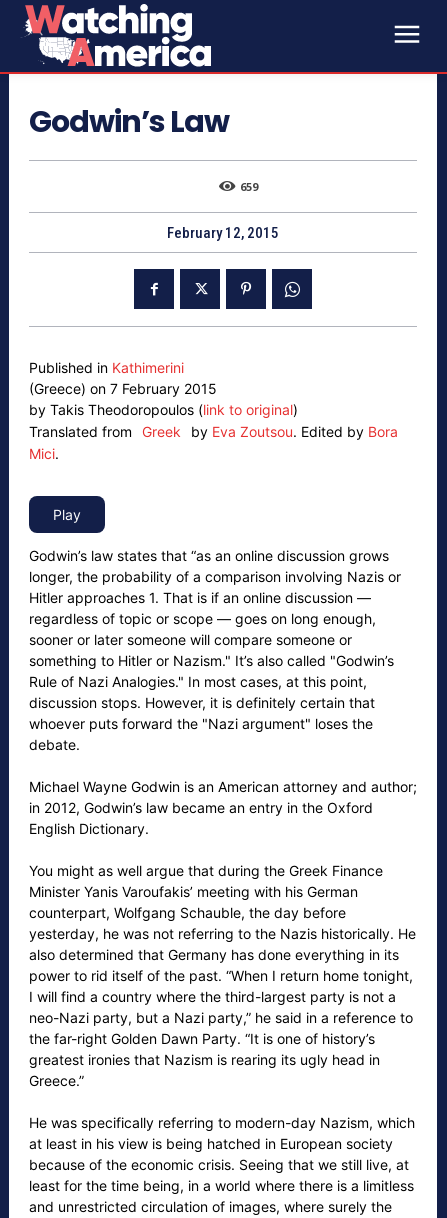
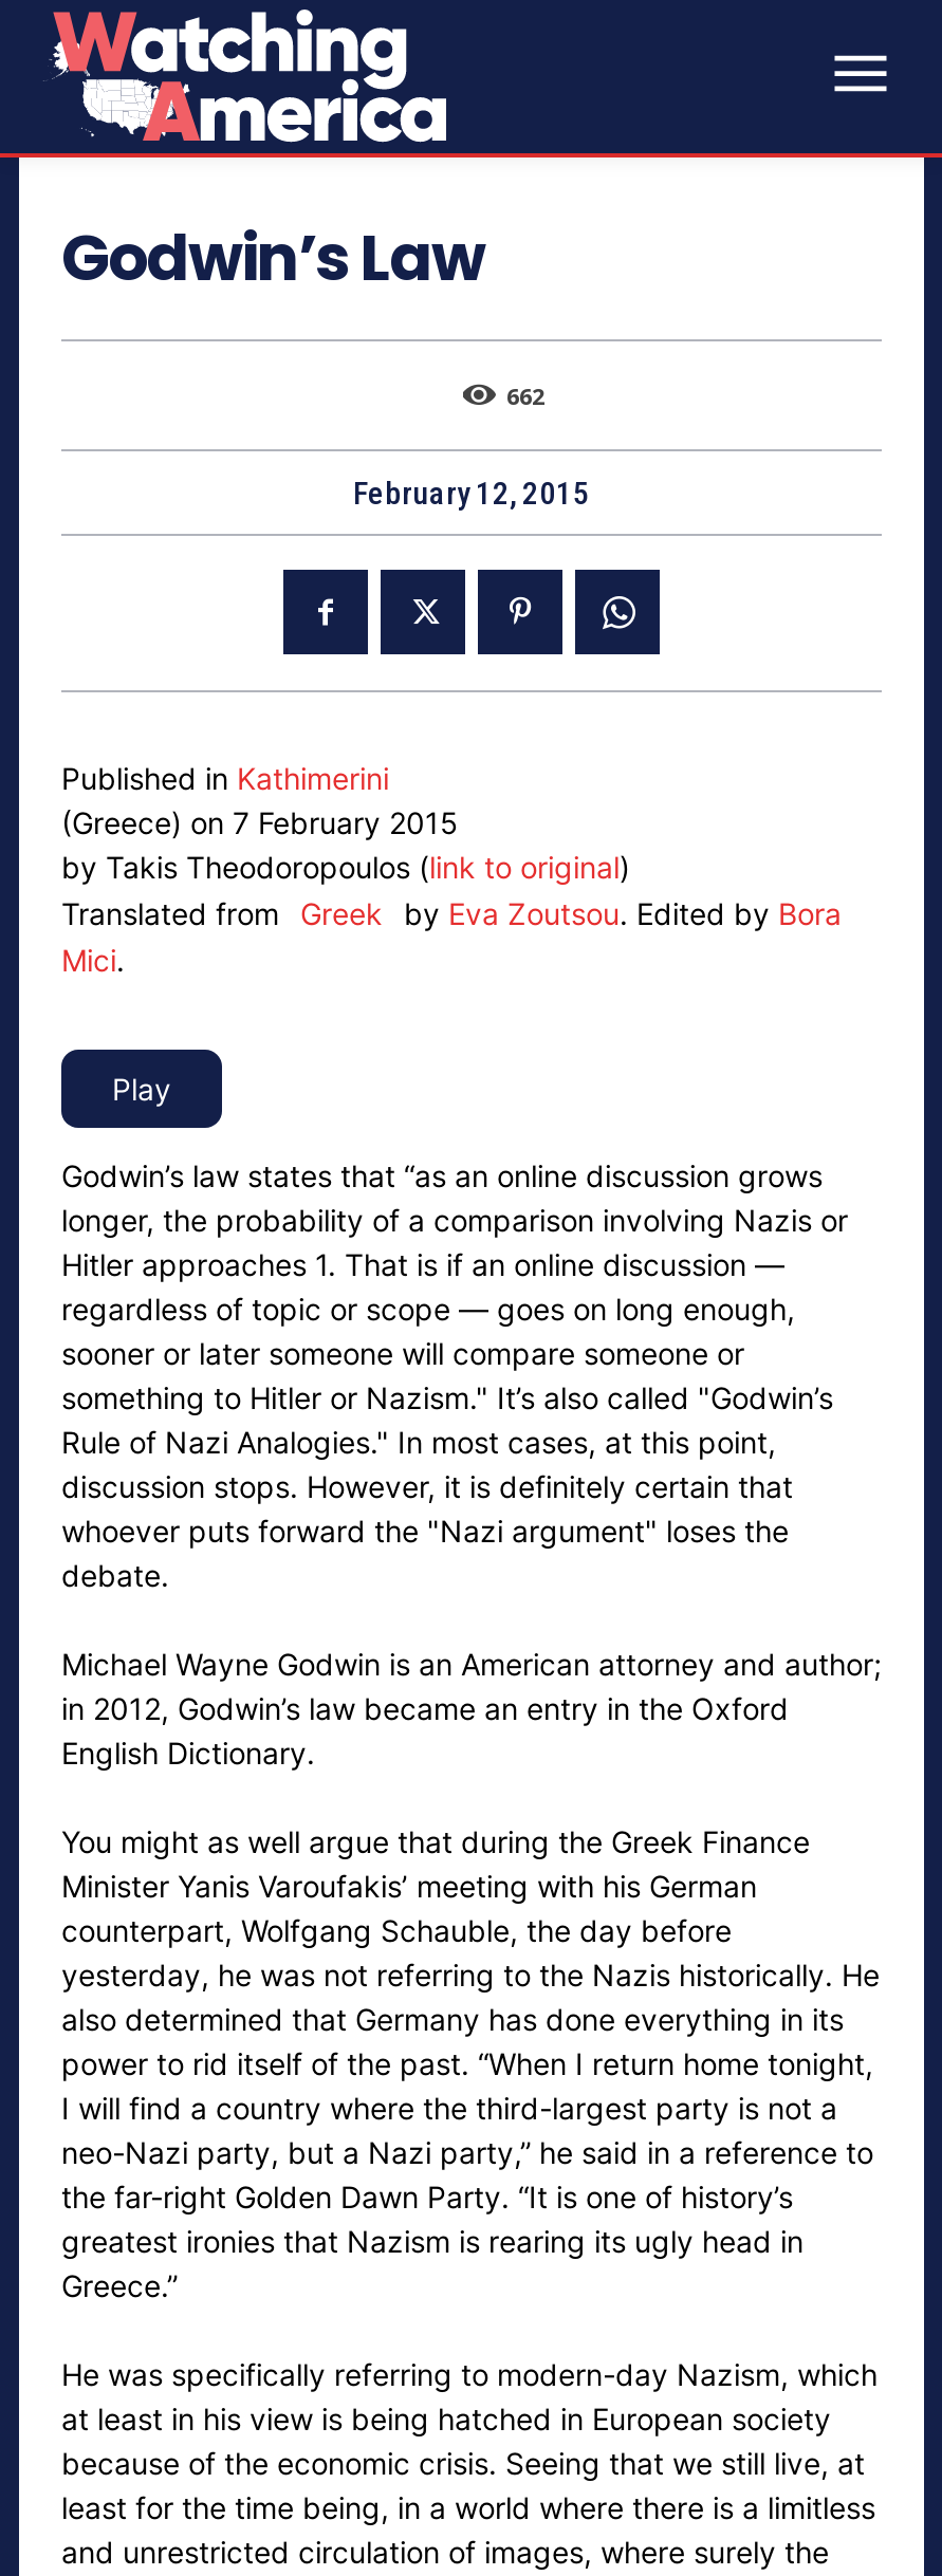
- 659
+ 662
